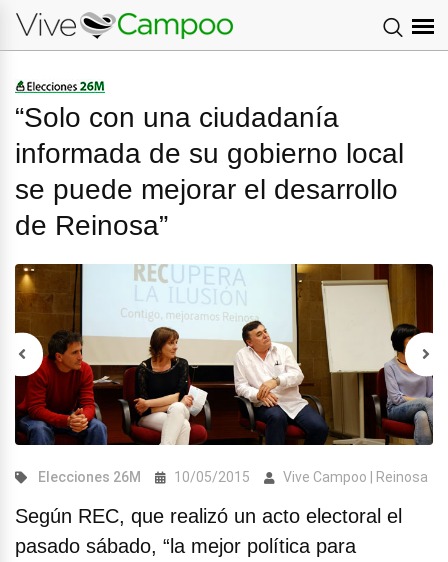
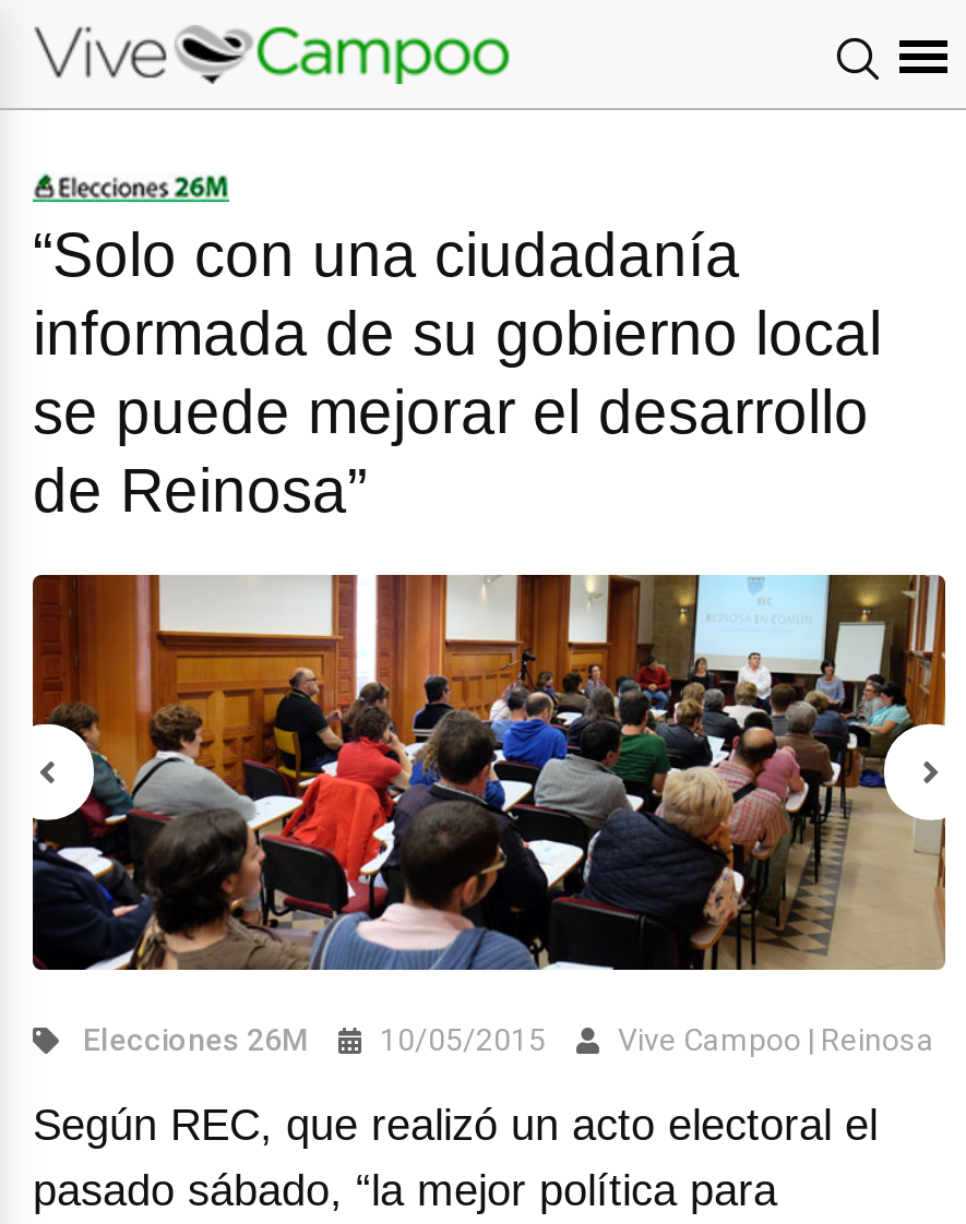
- [image]
+ [image]
